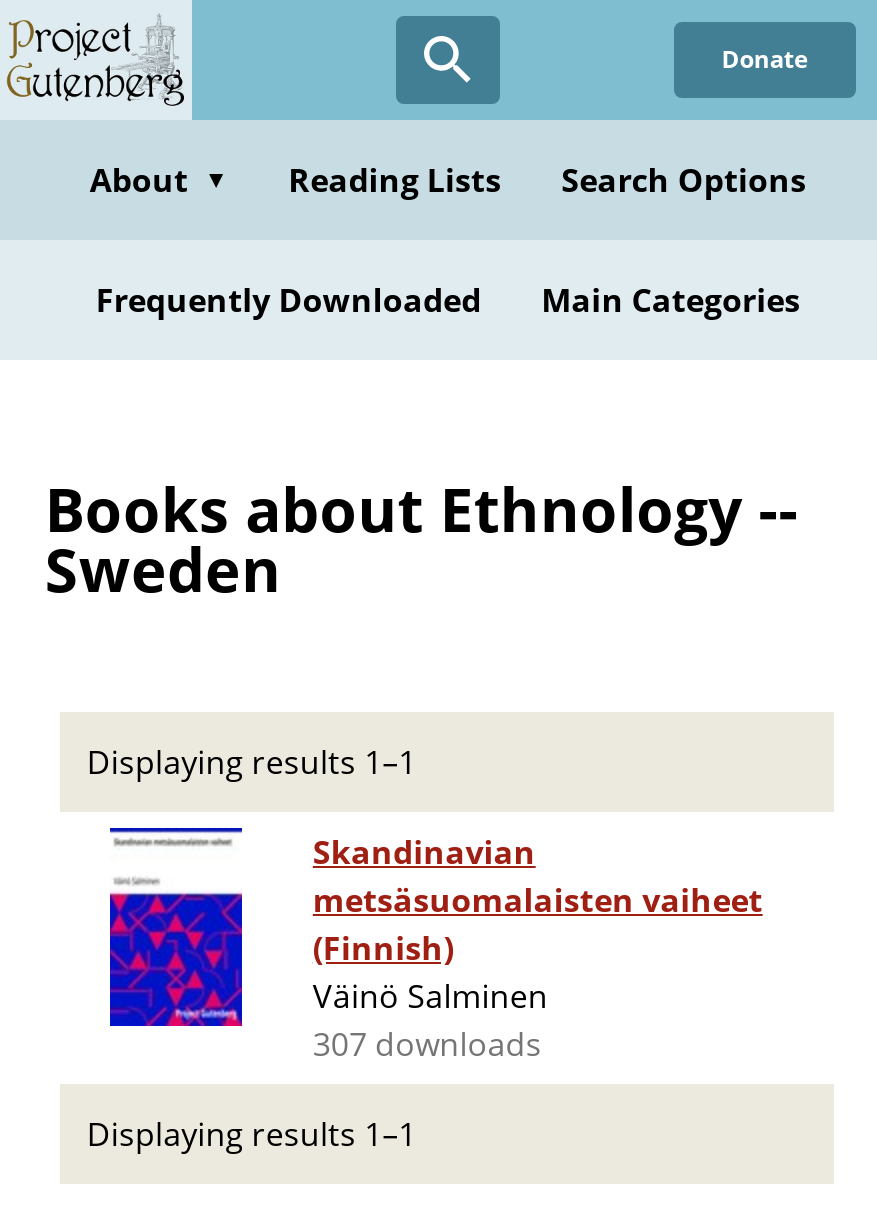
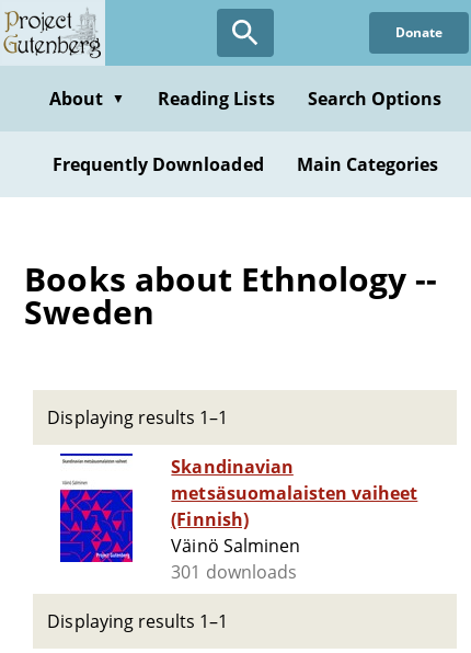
- 307 downloads
+ 301 downloads
